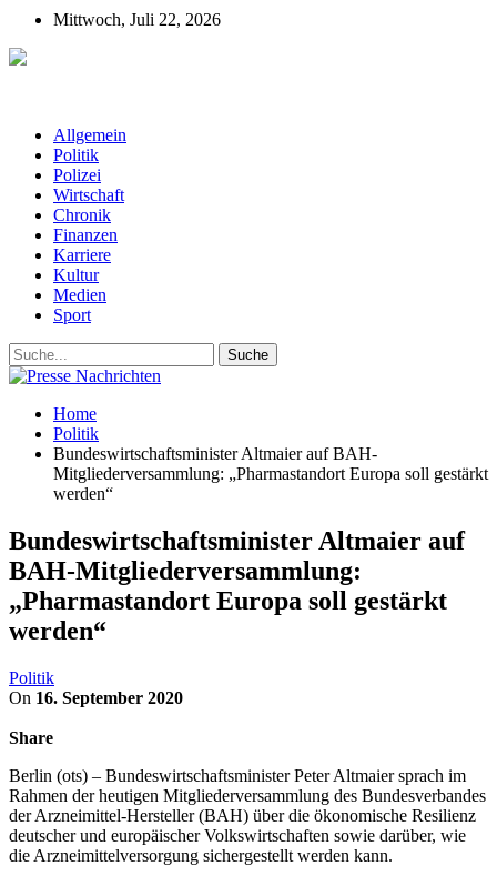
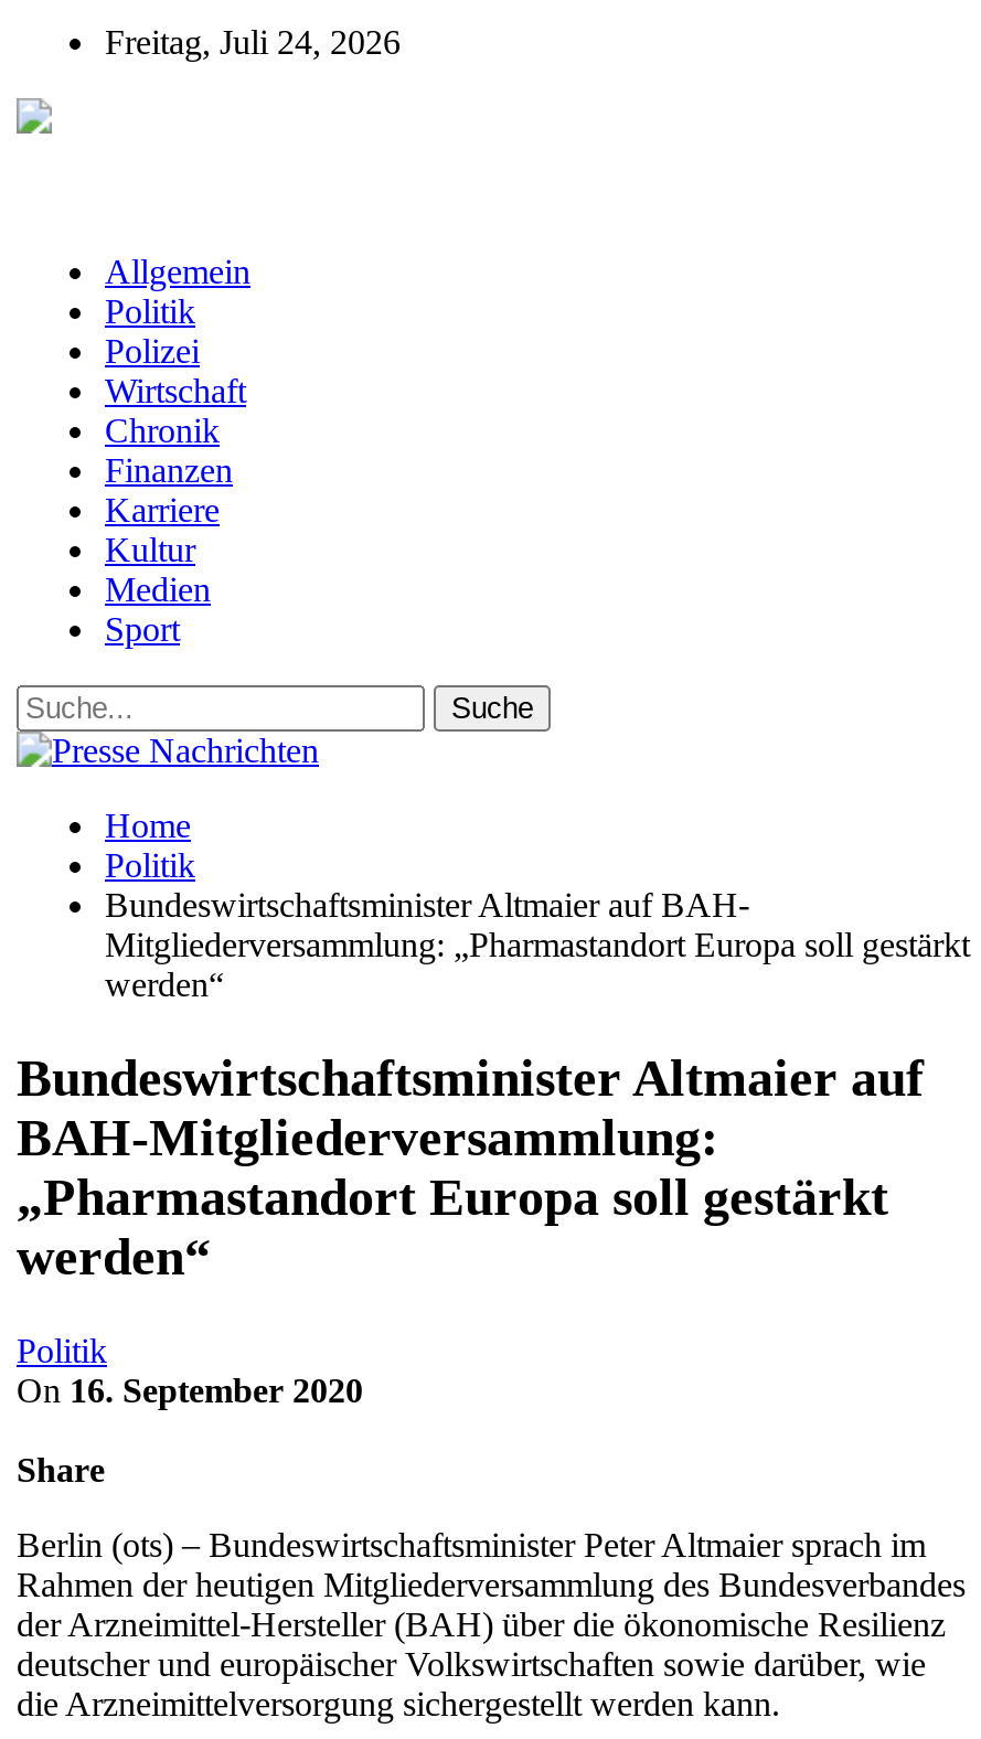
- Mittwoch, Juli 22, 2026
+ Freitag, Juli 24, 2026
